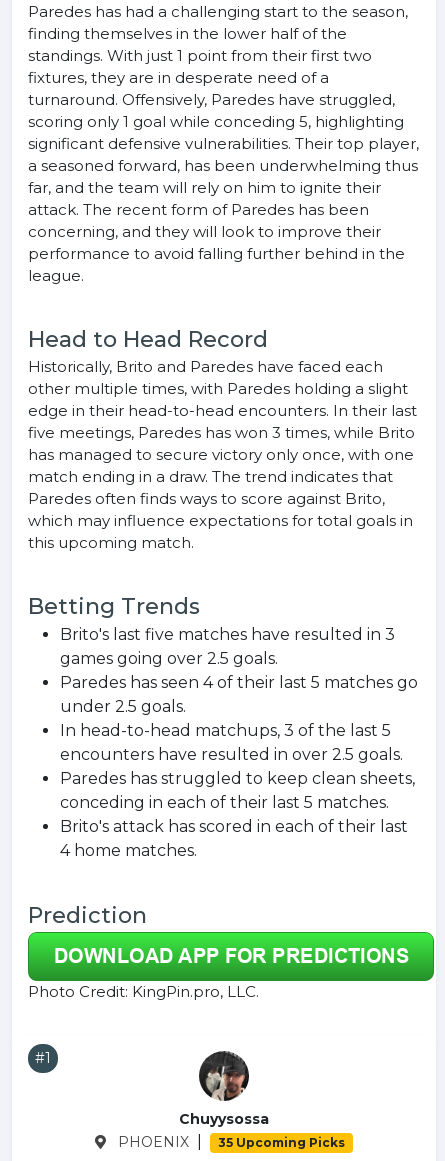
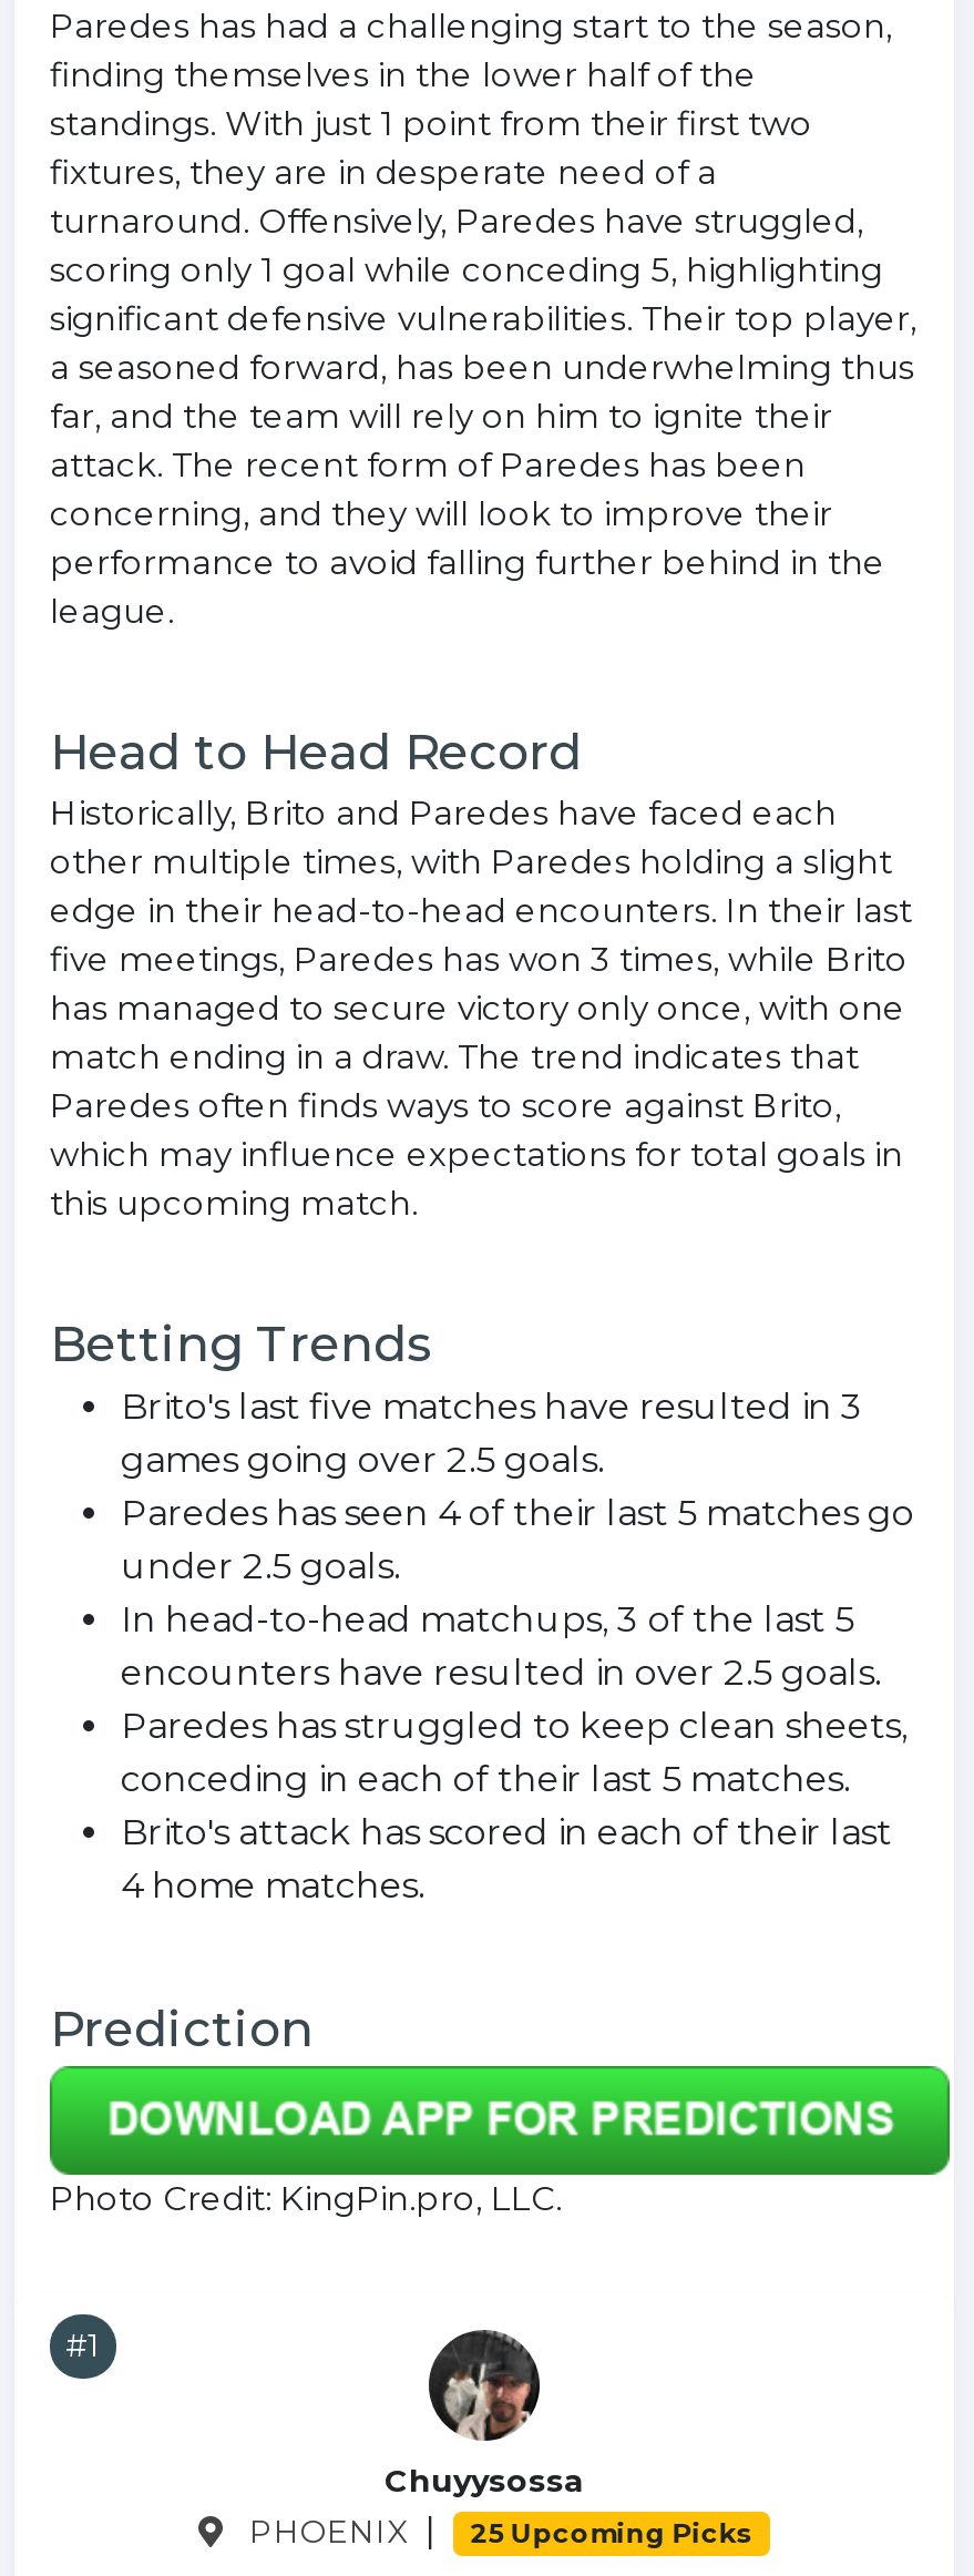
- 35 Upcoming Picks
+ 25 Upcoming Picks
